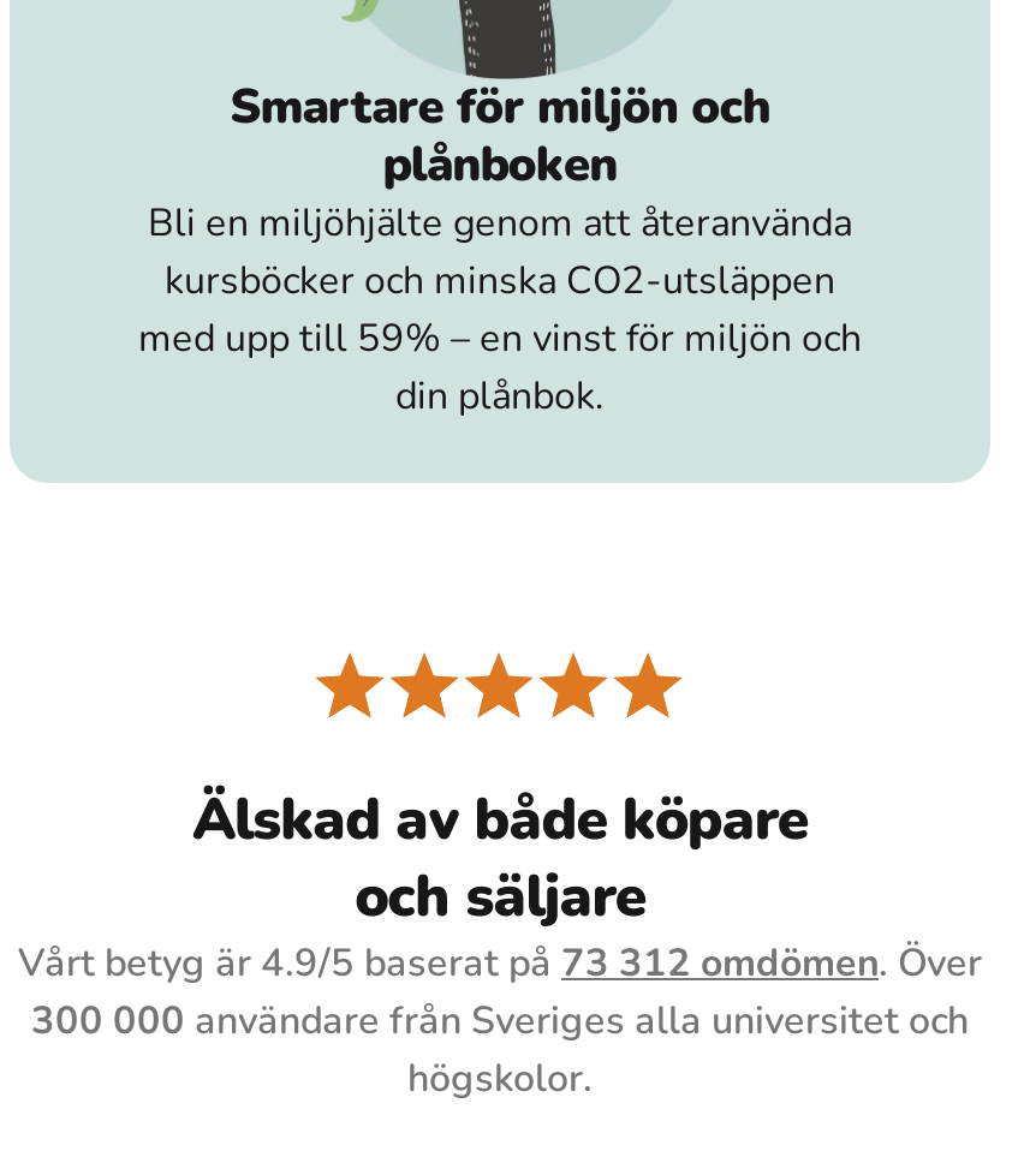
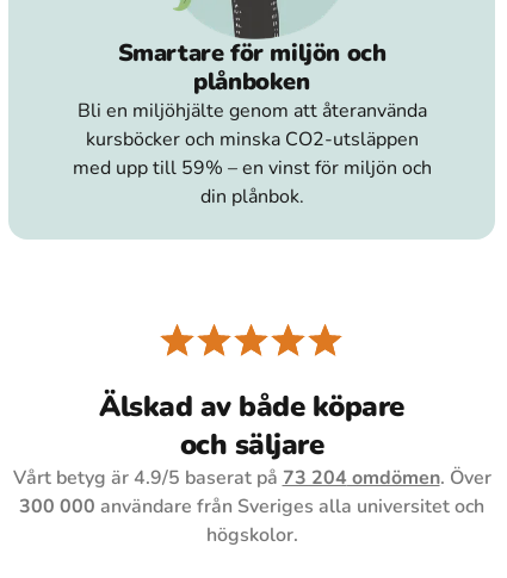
- Vårt betyg är 4.9/5 baserat på 73 312 omdömen. Över
+ Vårt betyg är 4.9/5 baserat på 73 204 omdömen. Över
